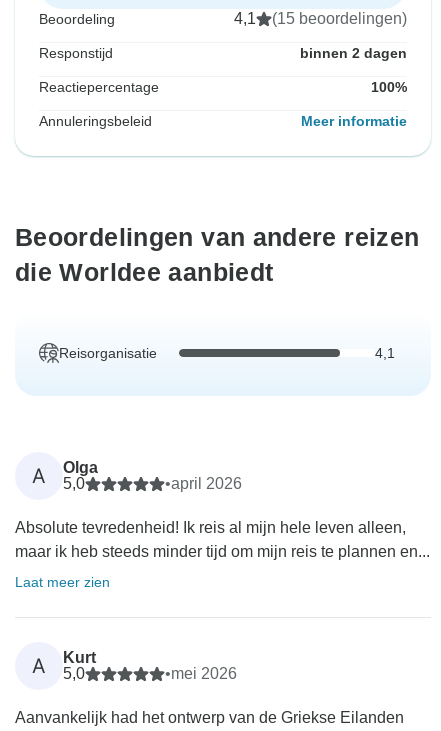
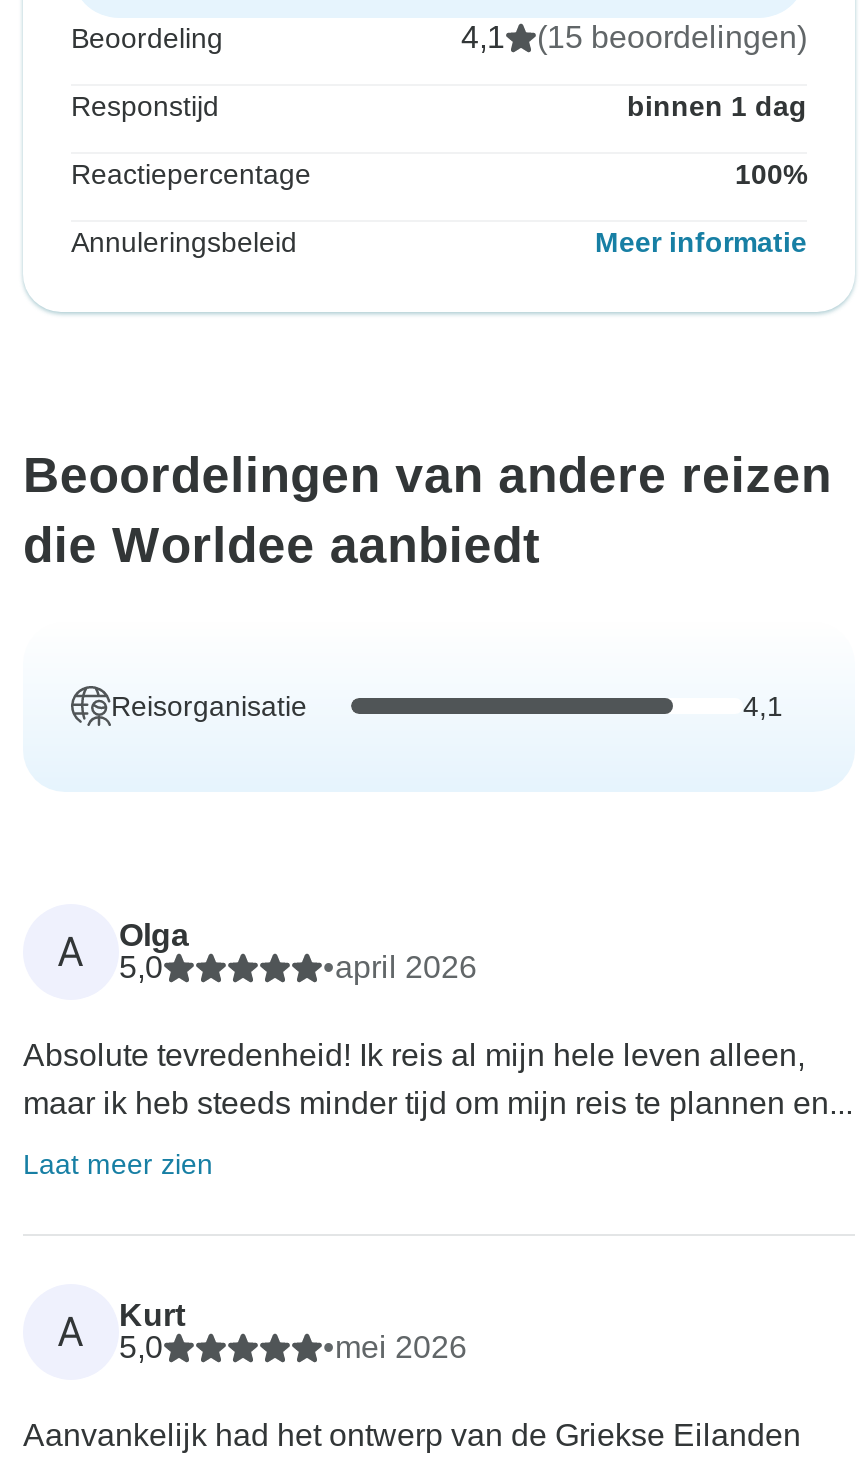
- binnen 2 dagen
+ binnen 1 dag
